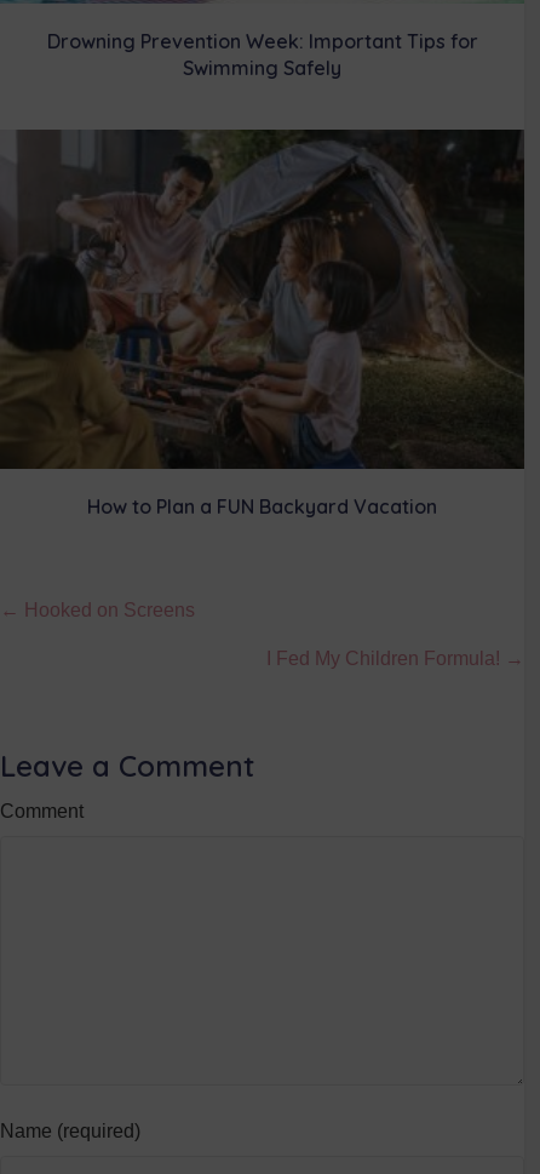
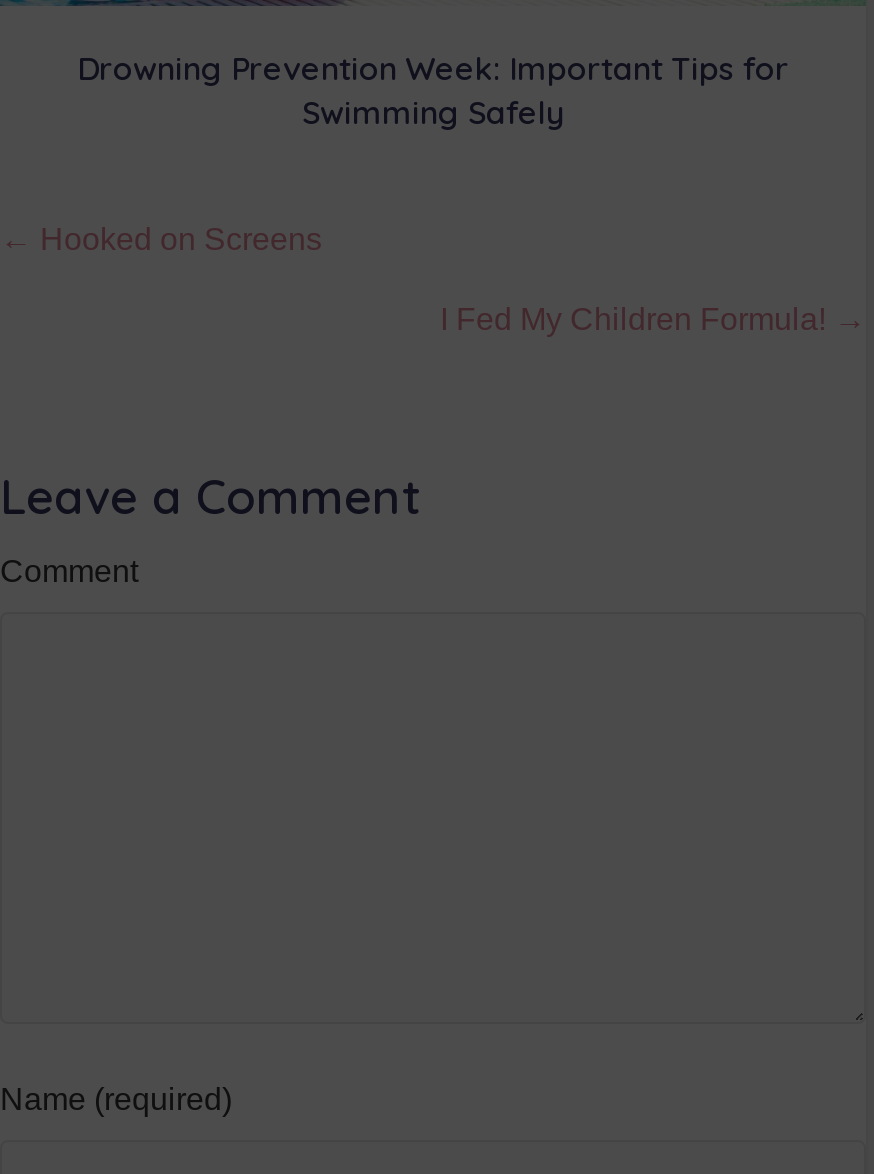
- [image]
- How to Plan a FUN Backyard Vacation
